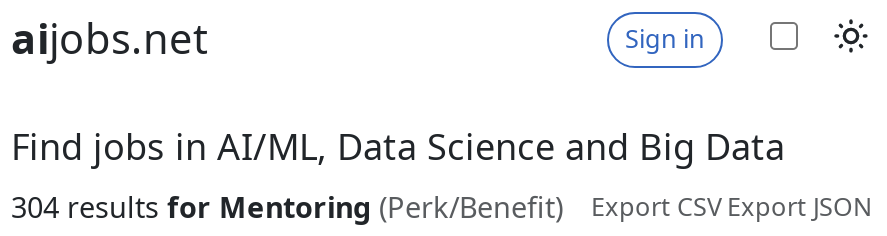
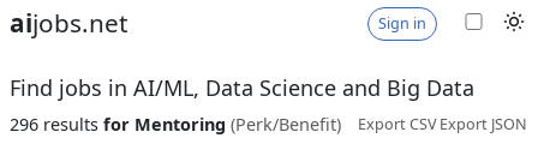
- 304 results for Mentoring (Perk/Benefit)
+ 296 results for Mentoring (Perk/Benefit)
